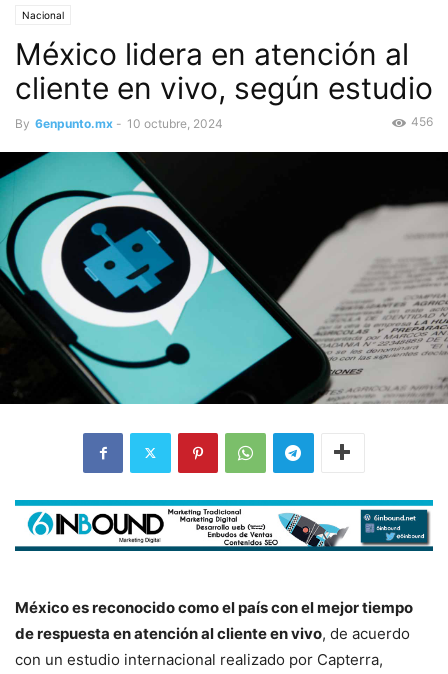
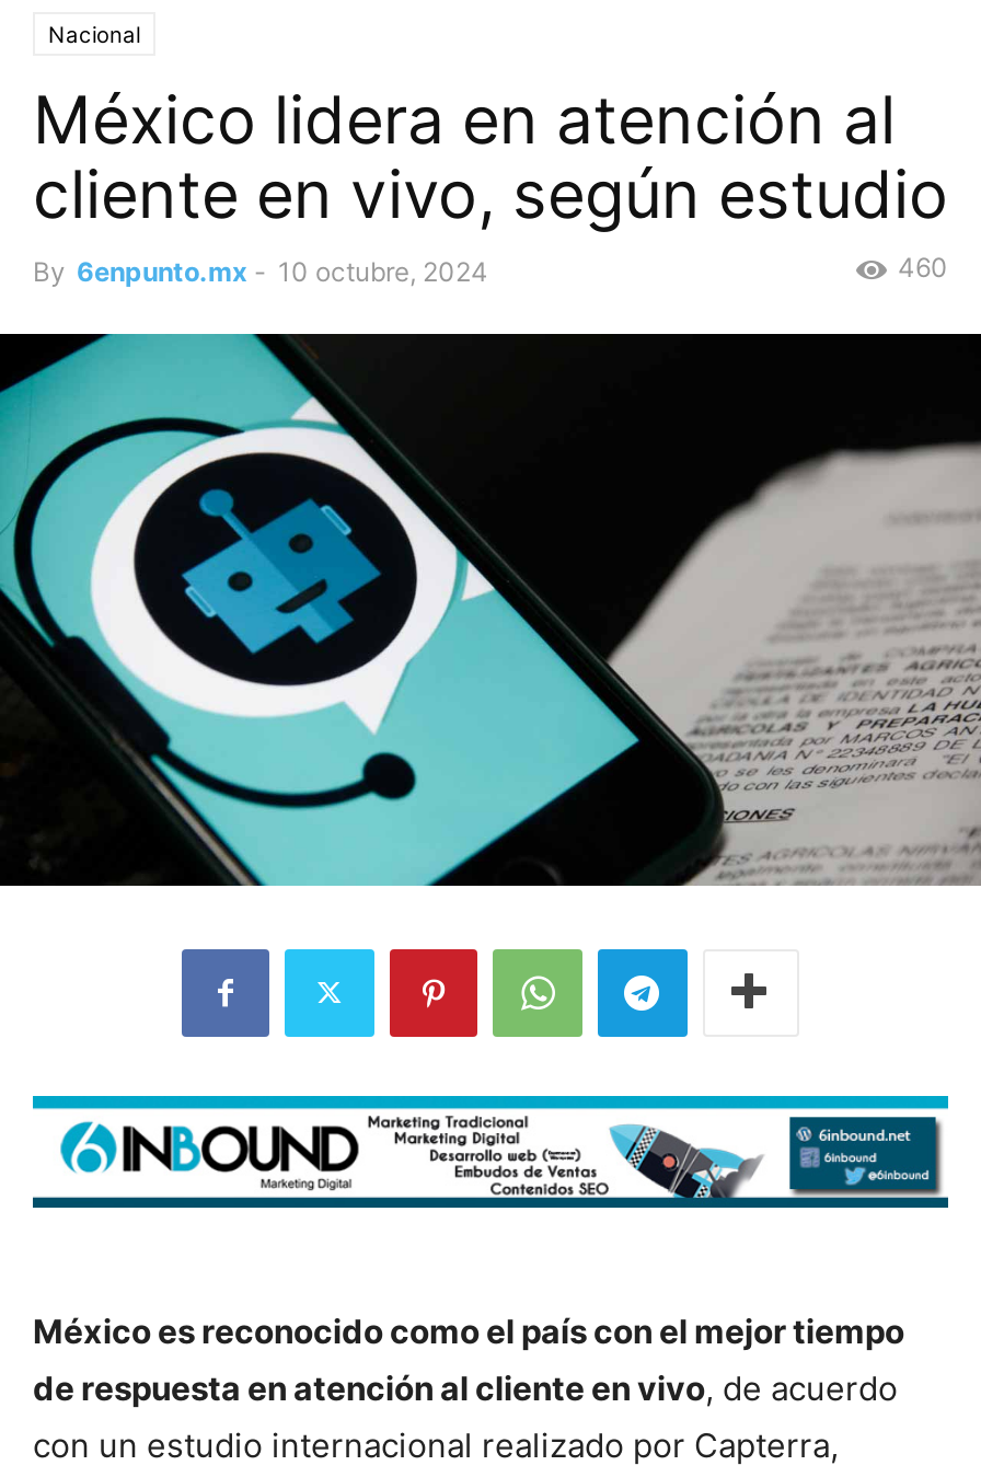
- 456
+ 460
